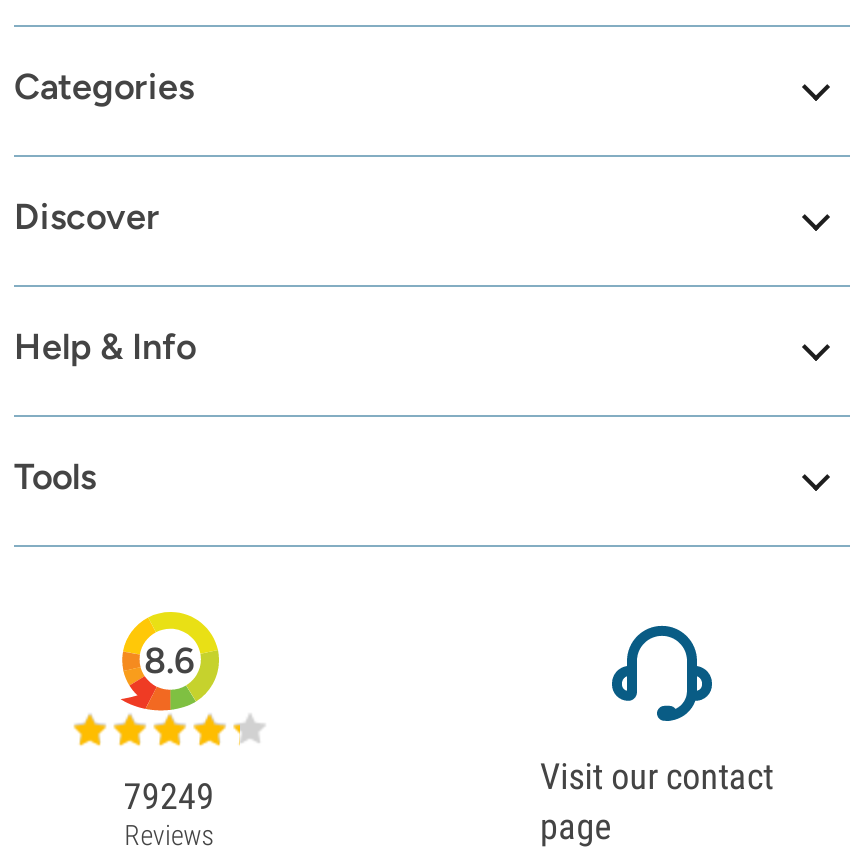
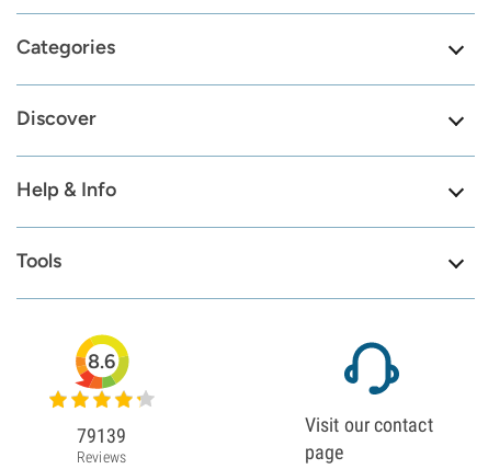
- 79249
+ 79139
